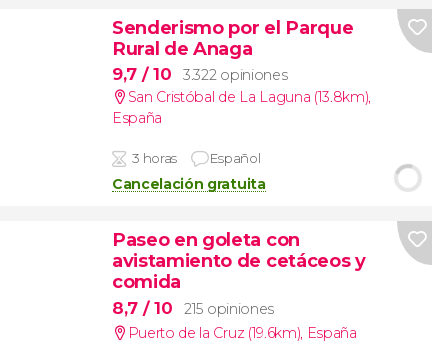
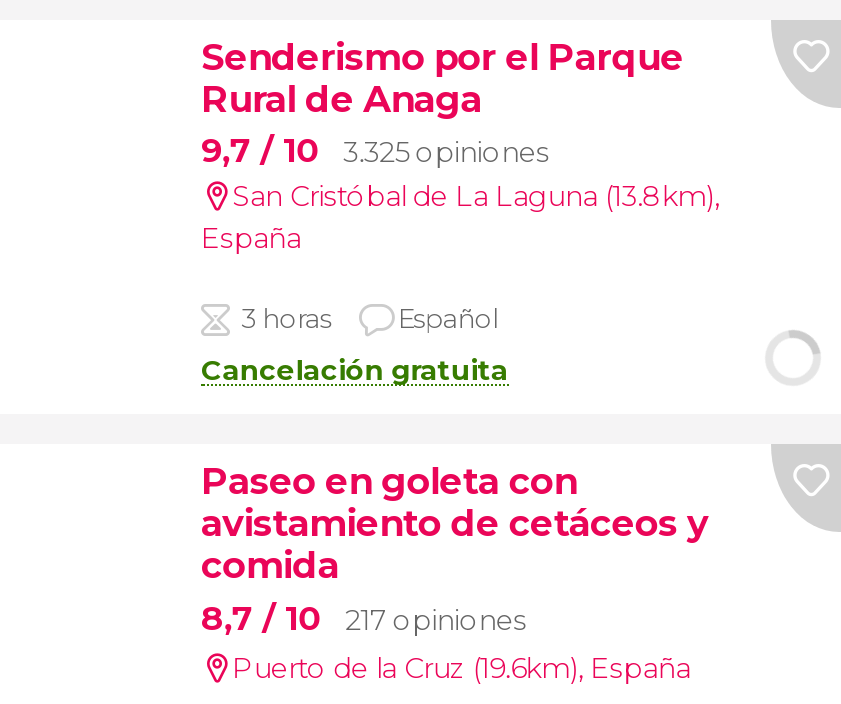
- 9,7 / 10 3.322 opiniones
+ 9,7 / 10 3.325 opiniones

- 8,7 / 10 215 opiniones
+ 8,7 / 10 217 opiniones
